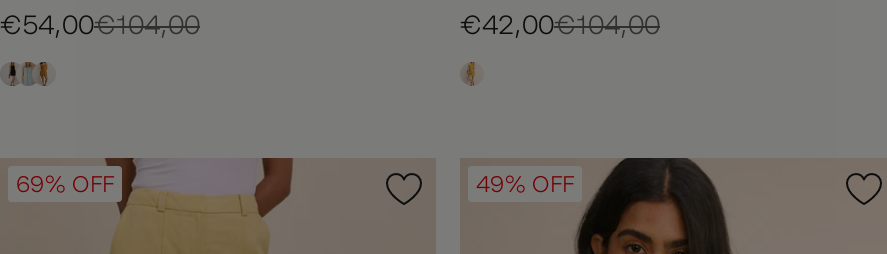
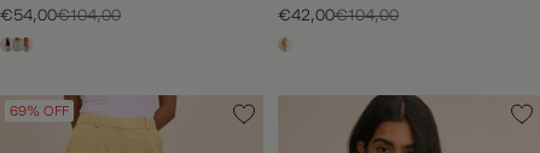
- 49% OFF
